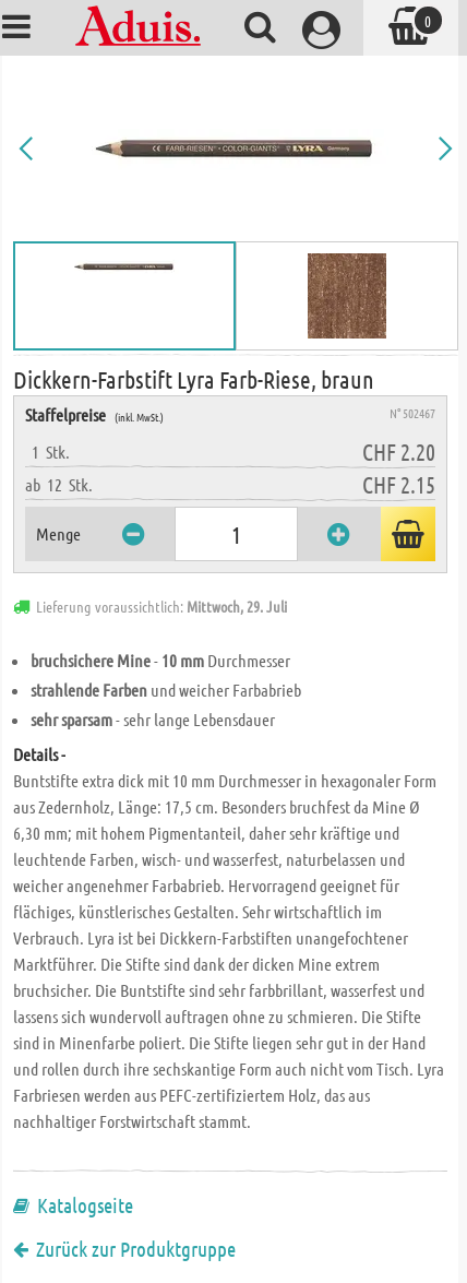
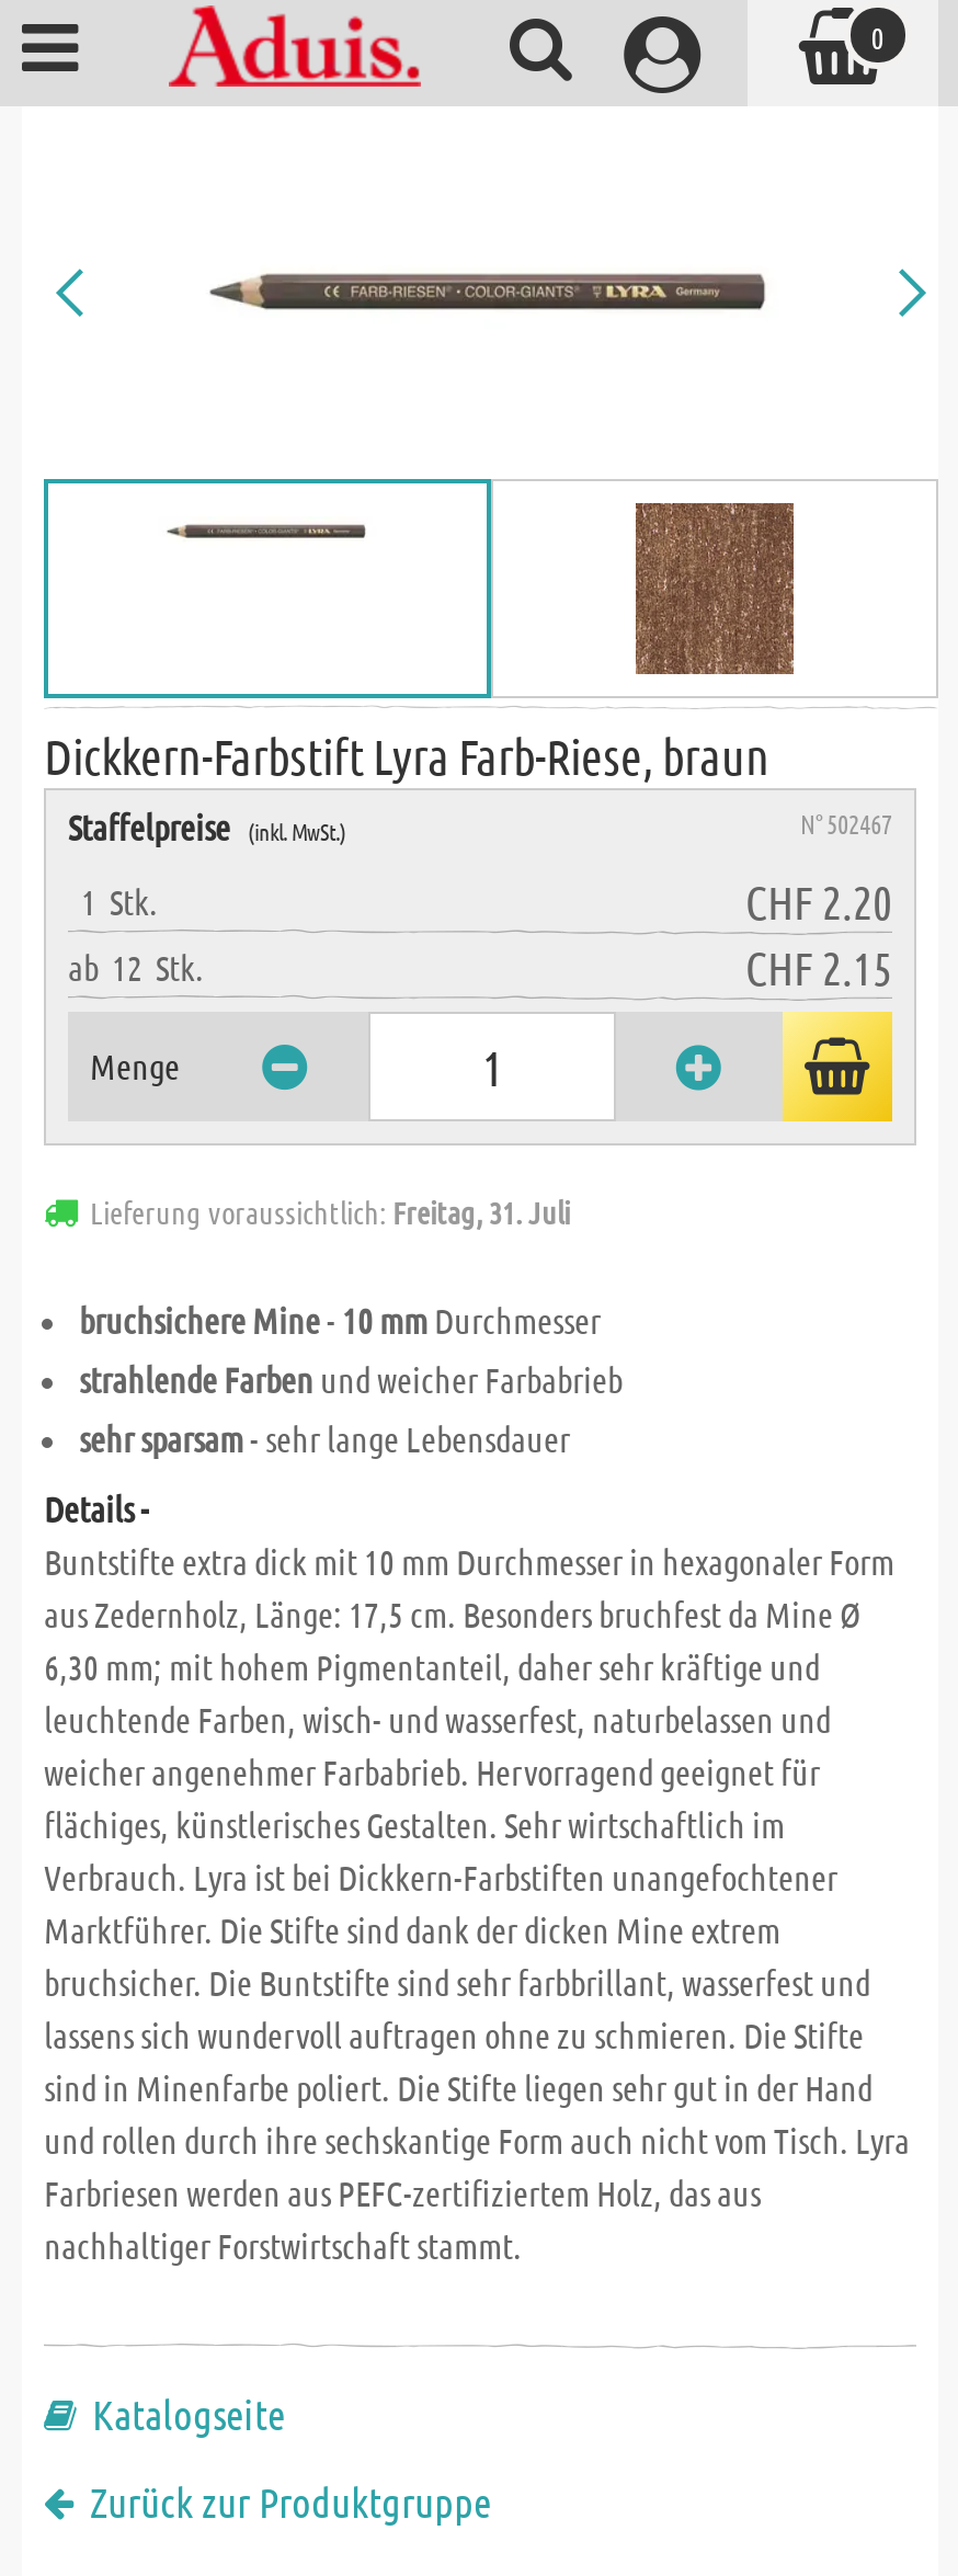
- Lieferung voraussichtlich: Mittwoch, 29. Juli
+ Lieferung voraussichtlich: Freitag, 31. Juli
